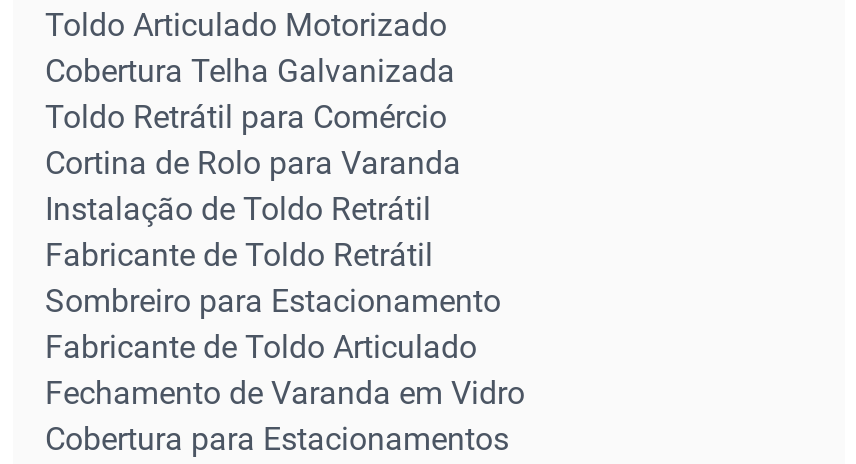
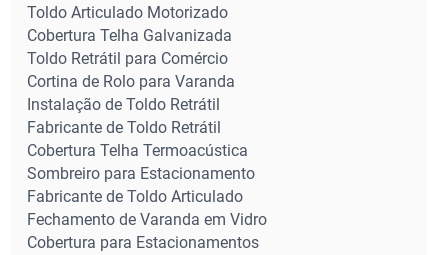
+ Cobertura Telha Termoacústica
